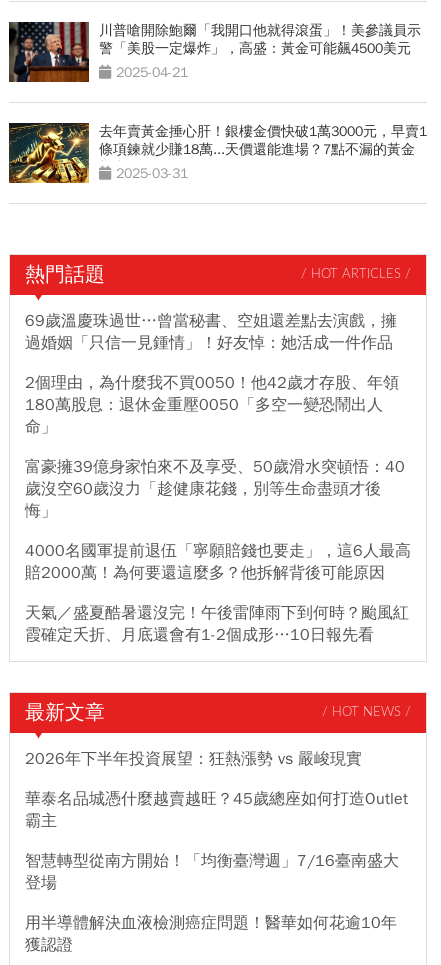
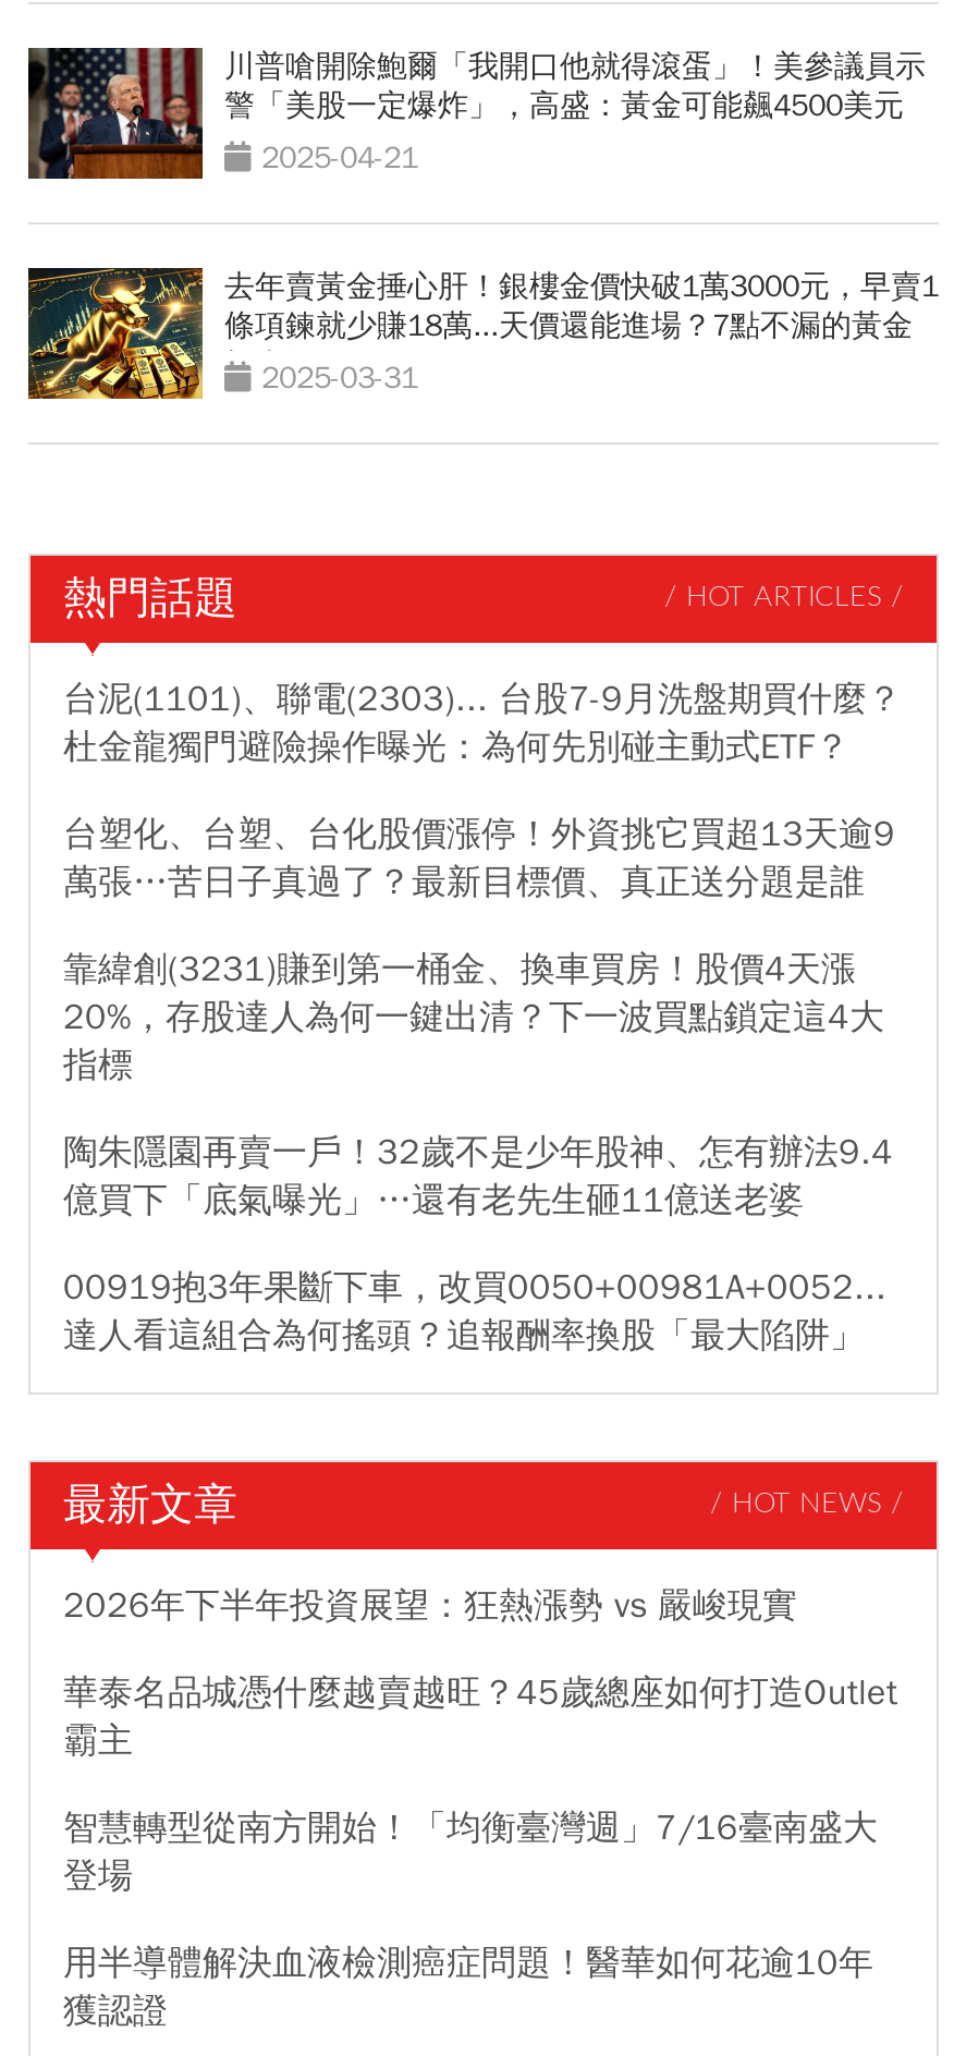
- 69歲溫慶珠過世…曾當秘書、空姐還差點去演戲，擁
- 過婚姻「只信一見鍾情」！好友悼：她活成一件作品
+ 台泥(1101)、聯電(2303)... 台股7-9月洗盤期買什麼？
+ 杜金龍獨門避險操作曝光：為何先別碰主動式ETF？

- 2個理由，為什麼我不買0050！他42歲才存股、年領
- 180萬股息：退休金重壓0050「多空一變恐鬧出人
- 命」
+ 台塑化、台塑、台化股價漲停！外資挑它買超13天逾9
+ 萬張…苦日子真過了？最新目標價、真正送分題是誰

- 富豪擁39億身家怕來不及享受、50歲滑水突頓悟：40
- 歲沒空60歲沒力「趁健康花錢，別等生命盡頭才後
- 悔」
+ 靠緯創(3231)賺到第一桶金、換車買房！股價4天漲
+ 20%，存股達人為何一鍵出清？下一波買點鎖定這4大
+ 指標

- 4000名國軍提前退伍「寧願賠錢也要走」，這6人最高
- 賠2000萬！為何要還這麼多？他拆解背後可能原因
+ 陶朱隱園再賣一戶！32歲不是少年股神、怎有辦法9.4
+ 億買下「底氣曝光」…還有老先生砸11億送老婆

- 天氣／盛夏酷暑還沒完！午後雷陣雨下到何時？颱風紅
- 霞確定夭折、月底還會有1-2個成形…10日報先看
+ 00919抱3年果斷下車，改買0050+00981A+0052...
+ 達人看這組合為何搖頭？追報酬率換股「最大陷阱」
